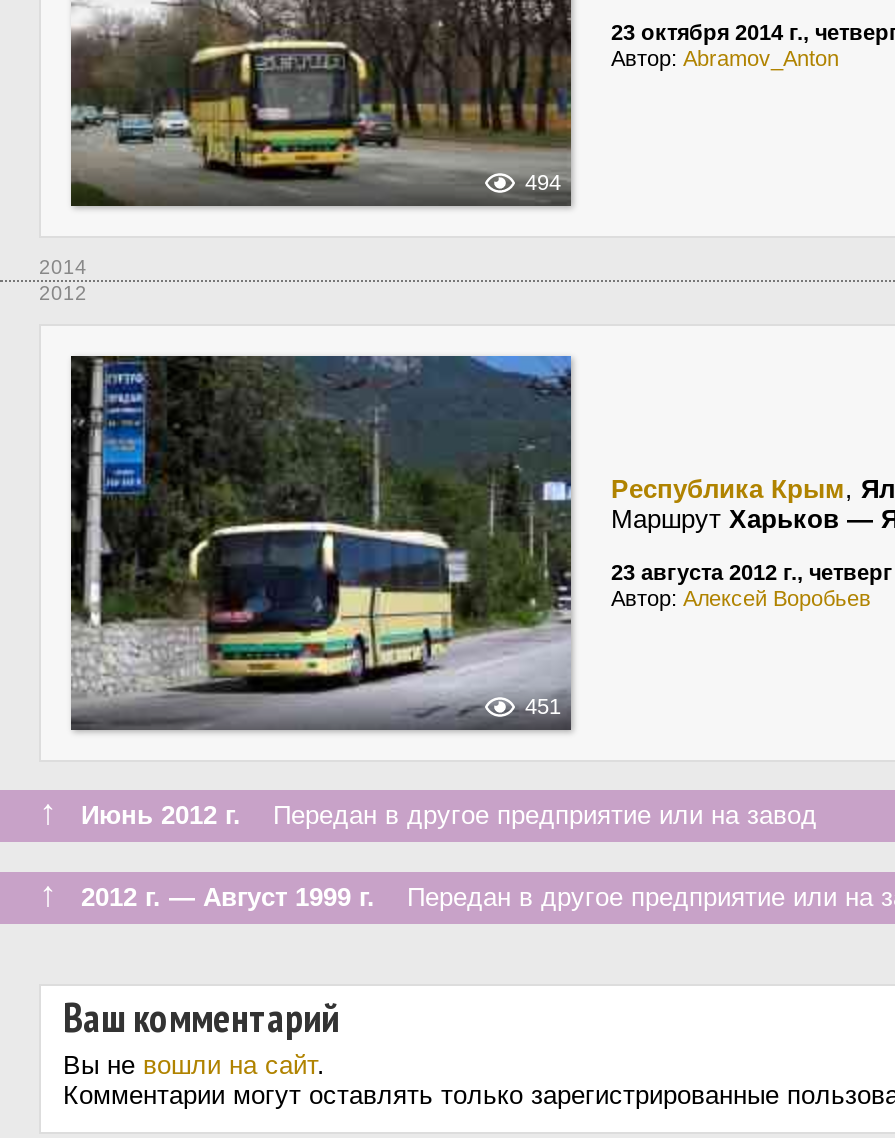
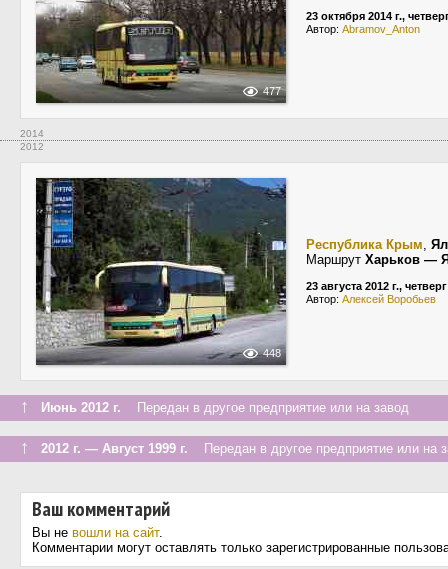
- 494
+ 477

- 451
+ 448
